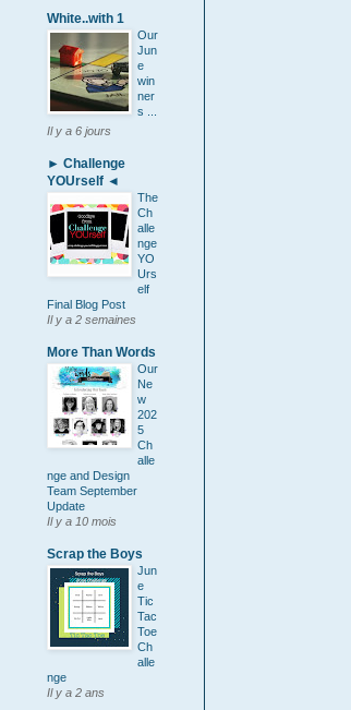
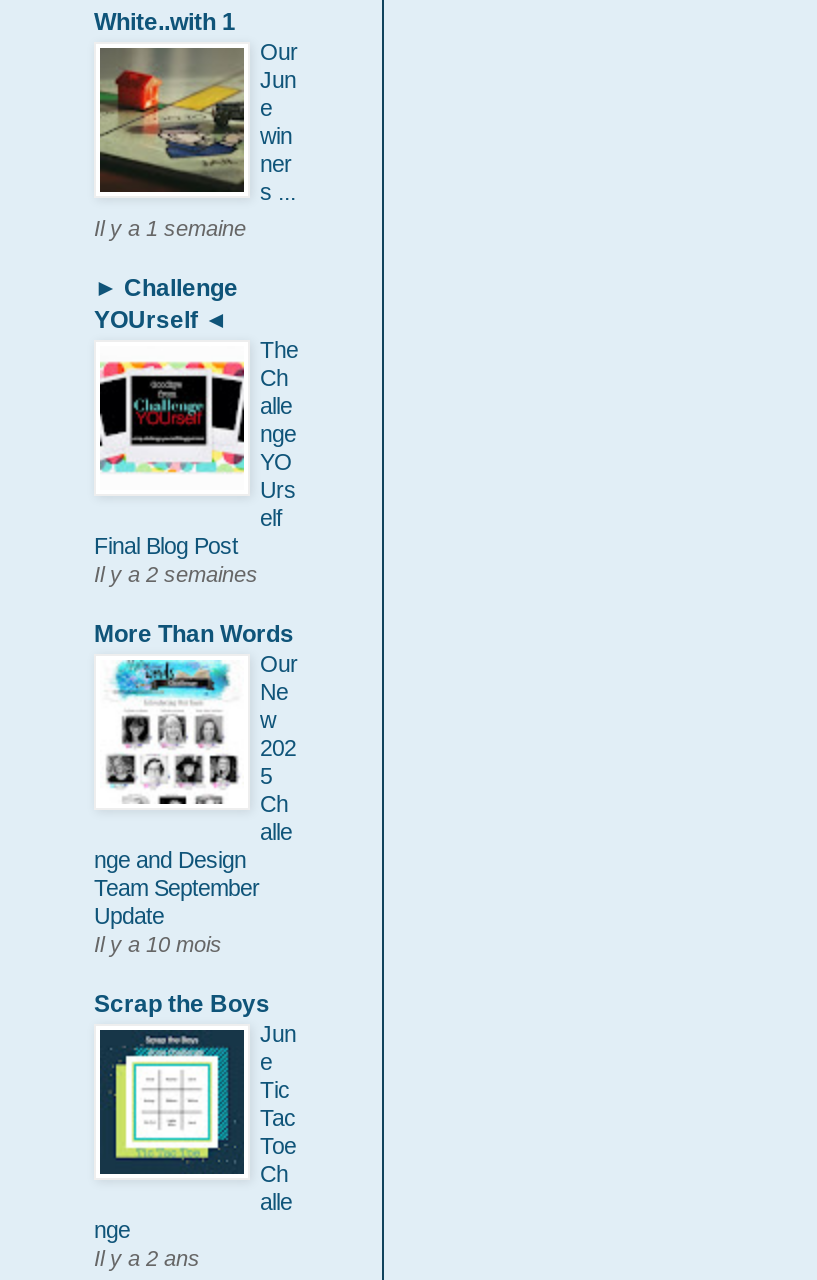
- Il y a 6 jours
+ Il y a 1 semaine
